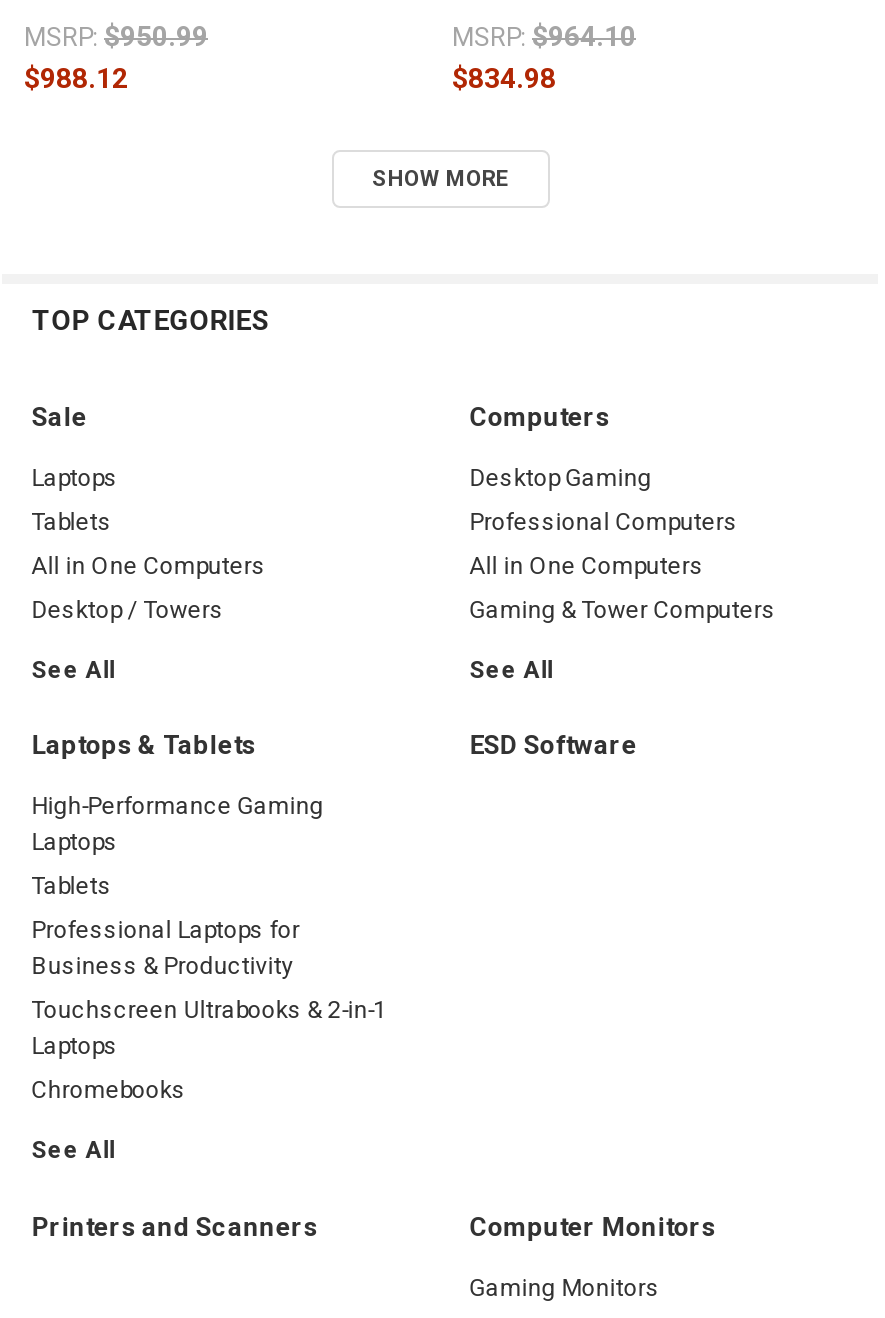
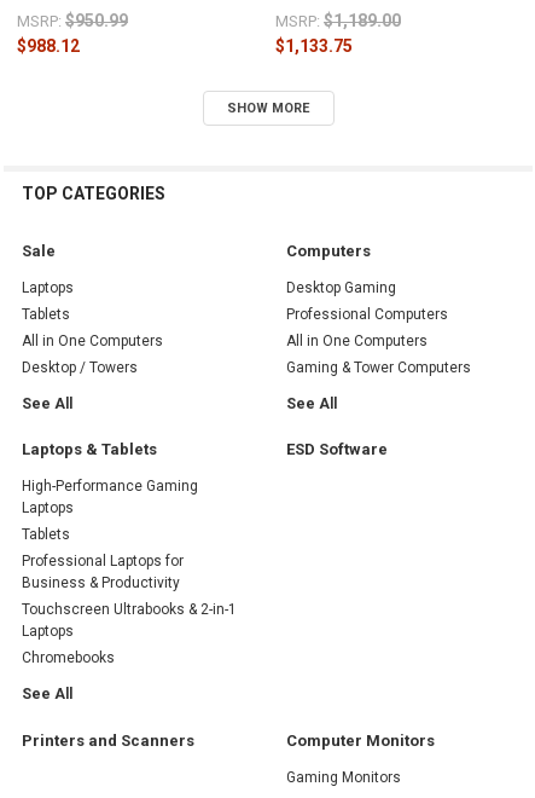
- MSRP: $964.10
- $834.98
+ MSRP: $1,189.00
+ $1,133.75
